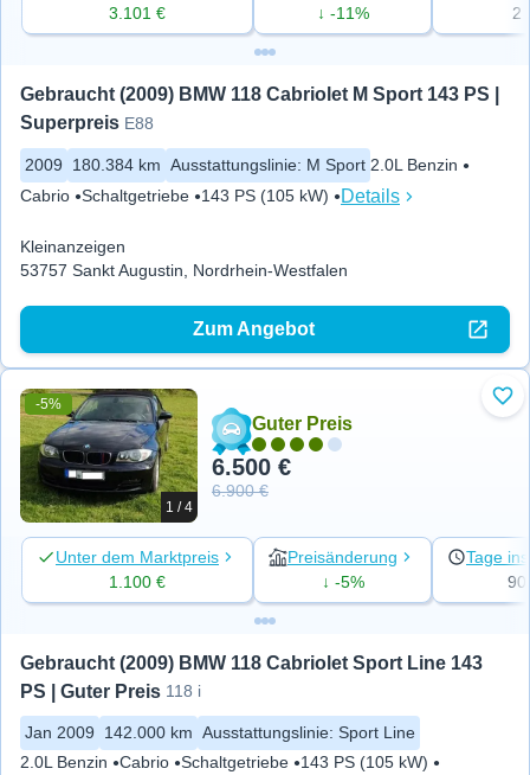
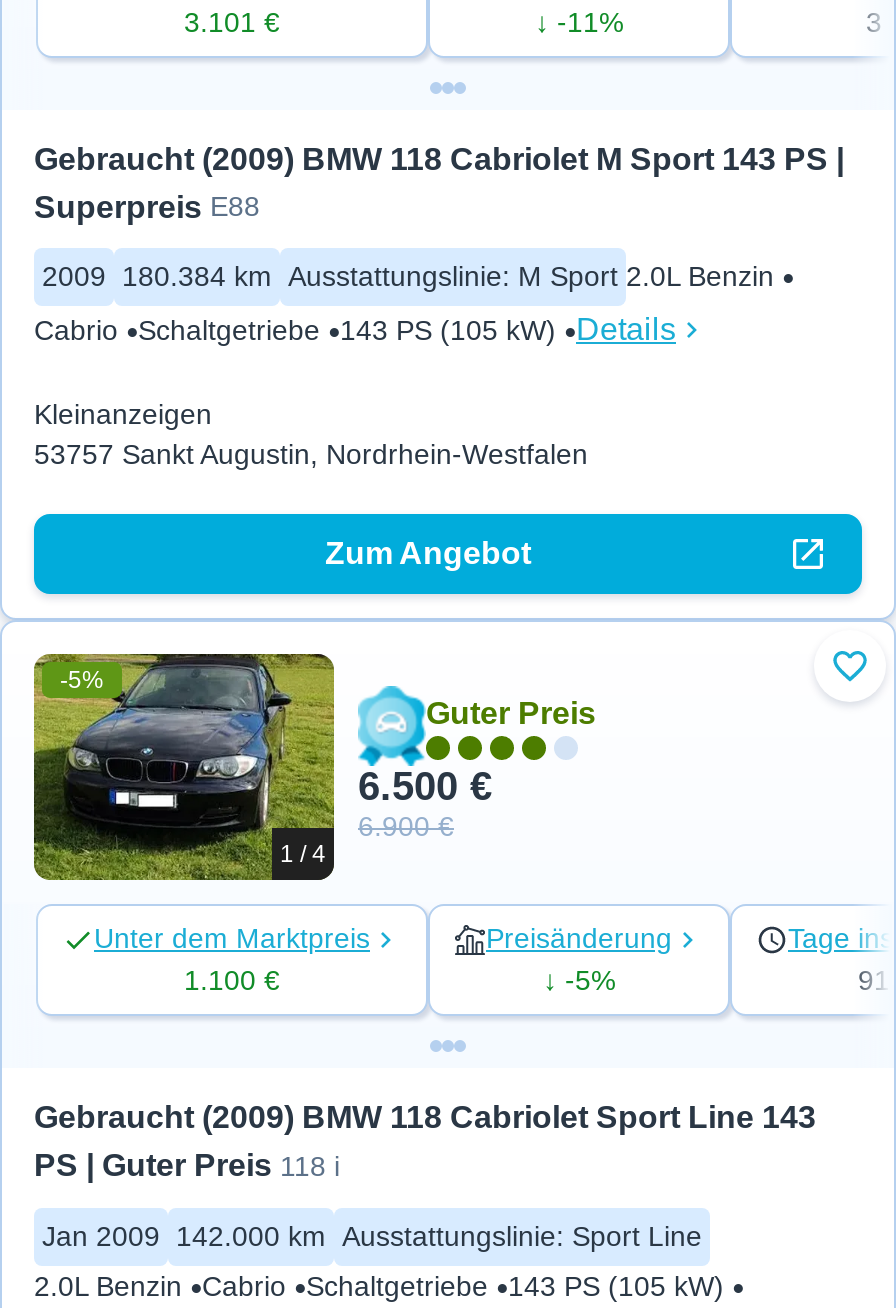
- 2
+ 3

- 90
+ 91
